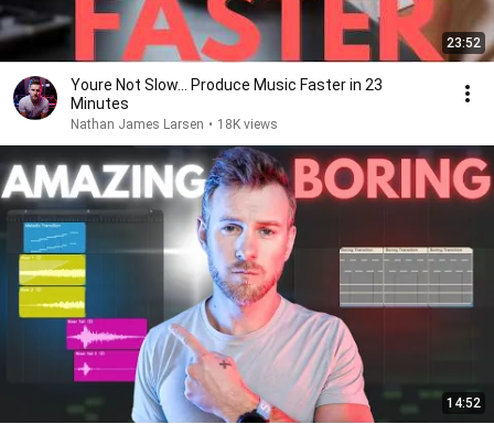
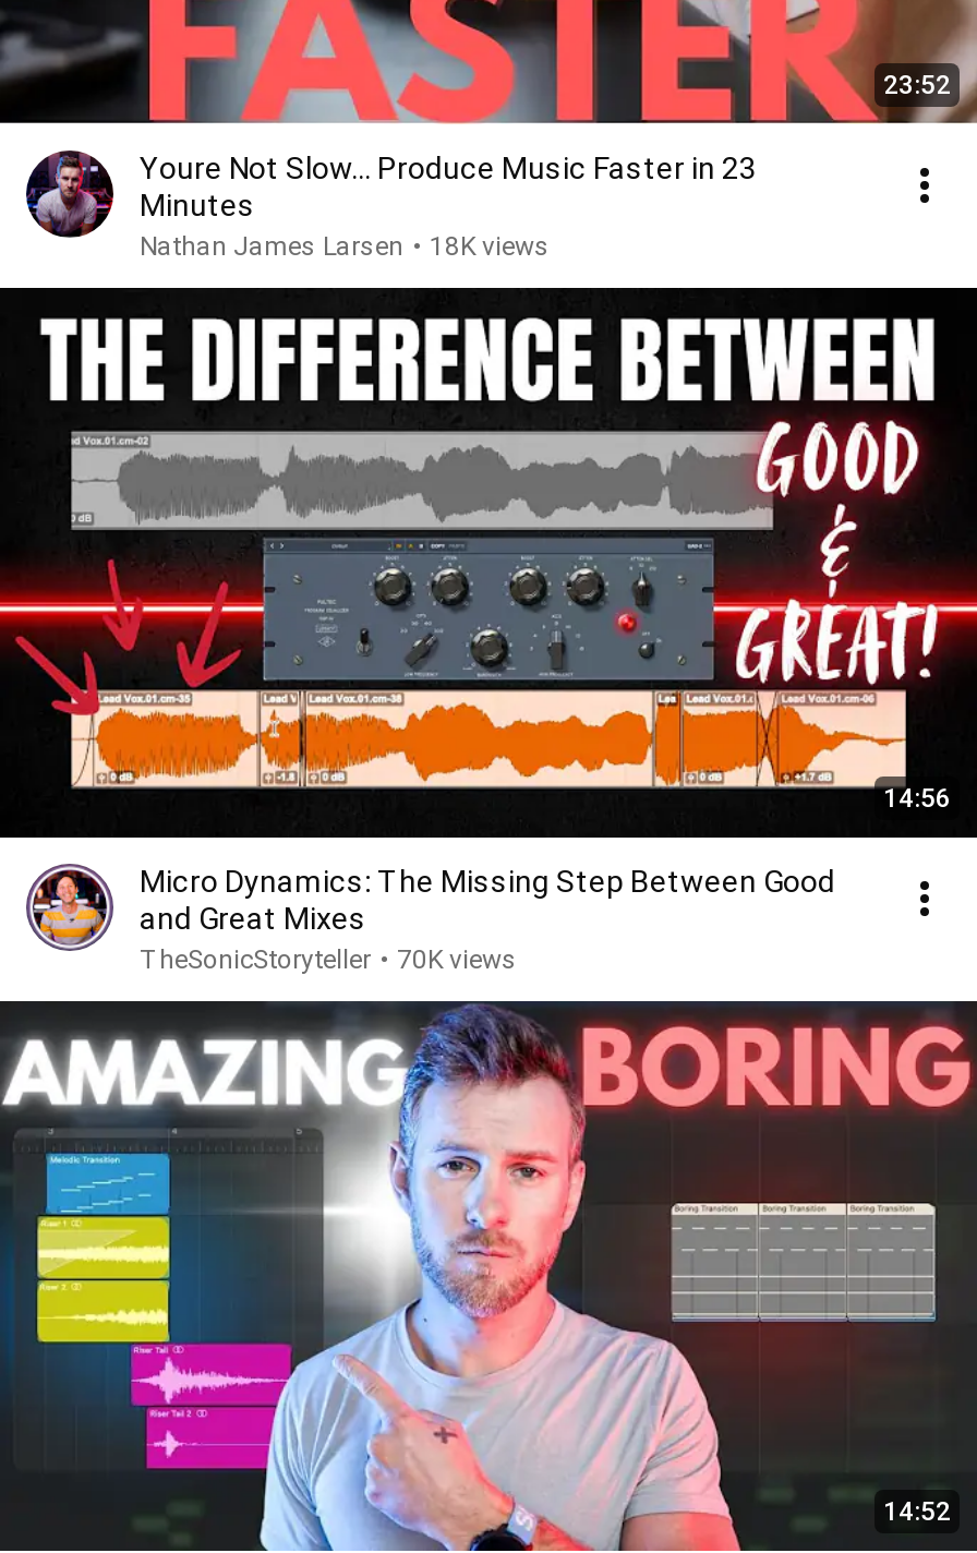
+ [image]
+ 14:56
+ Micro Dynamics: The Missing Step Between Good
+ and Great Mixes
+ TheSonicStoryteller • 70K views

+ [image]
